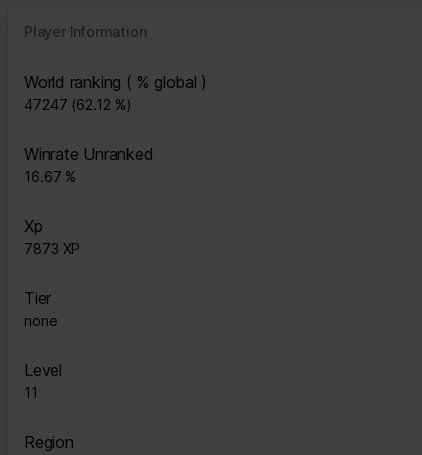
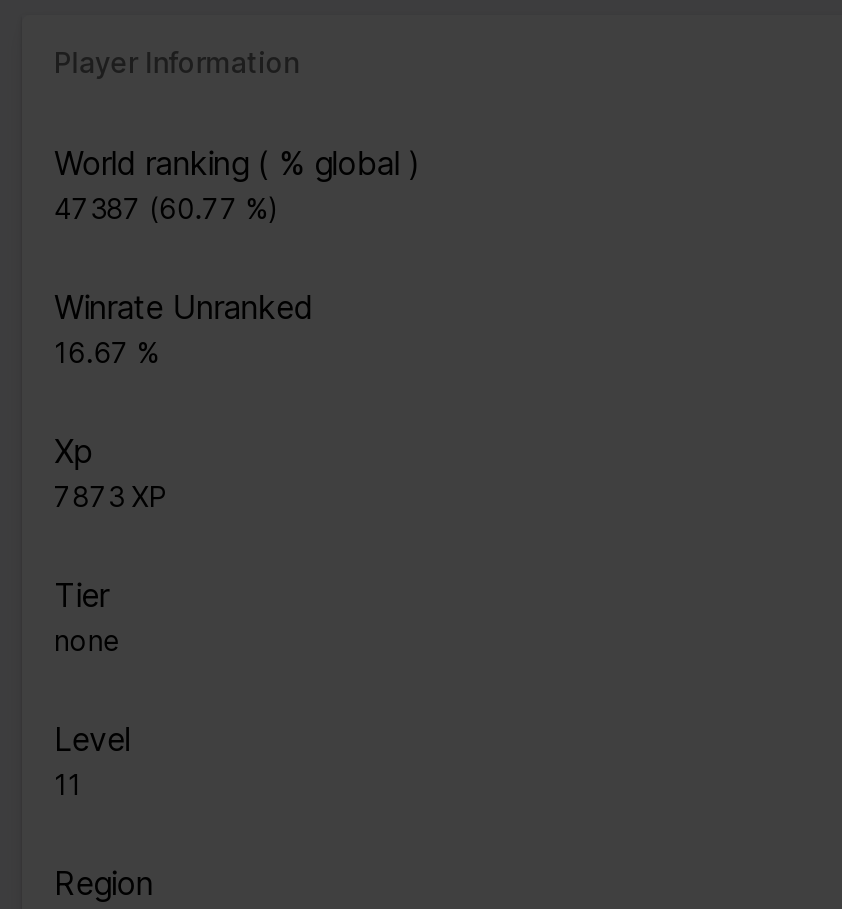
- 47247 (62.12 %)
+ 47387 (60.77 %)
